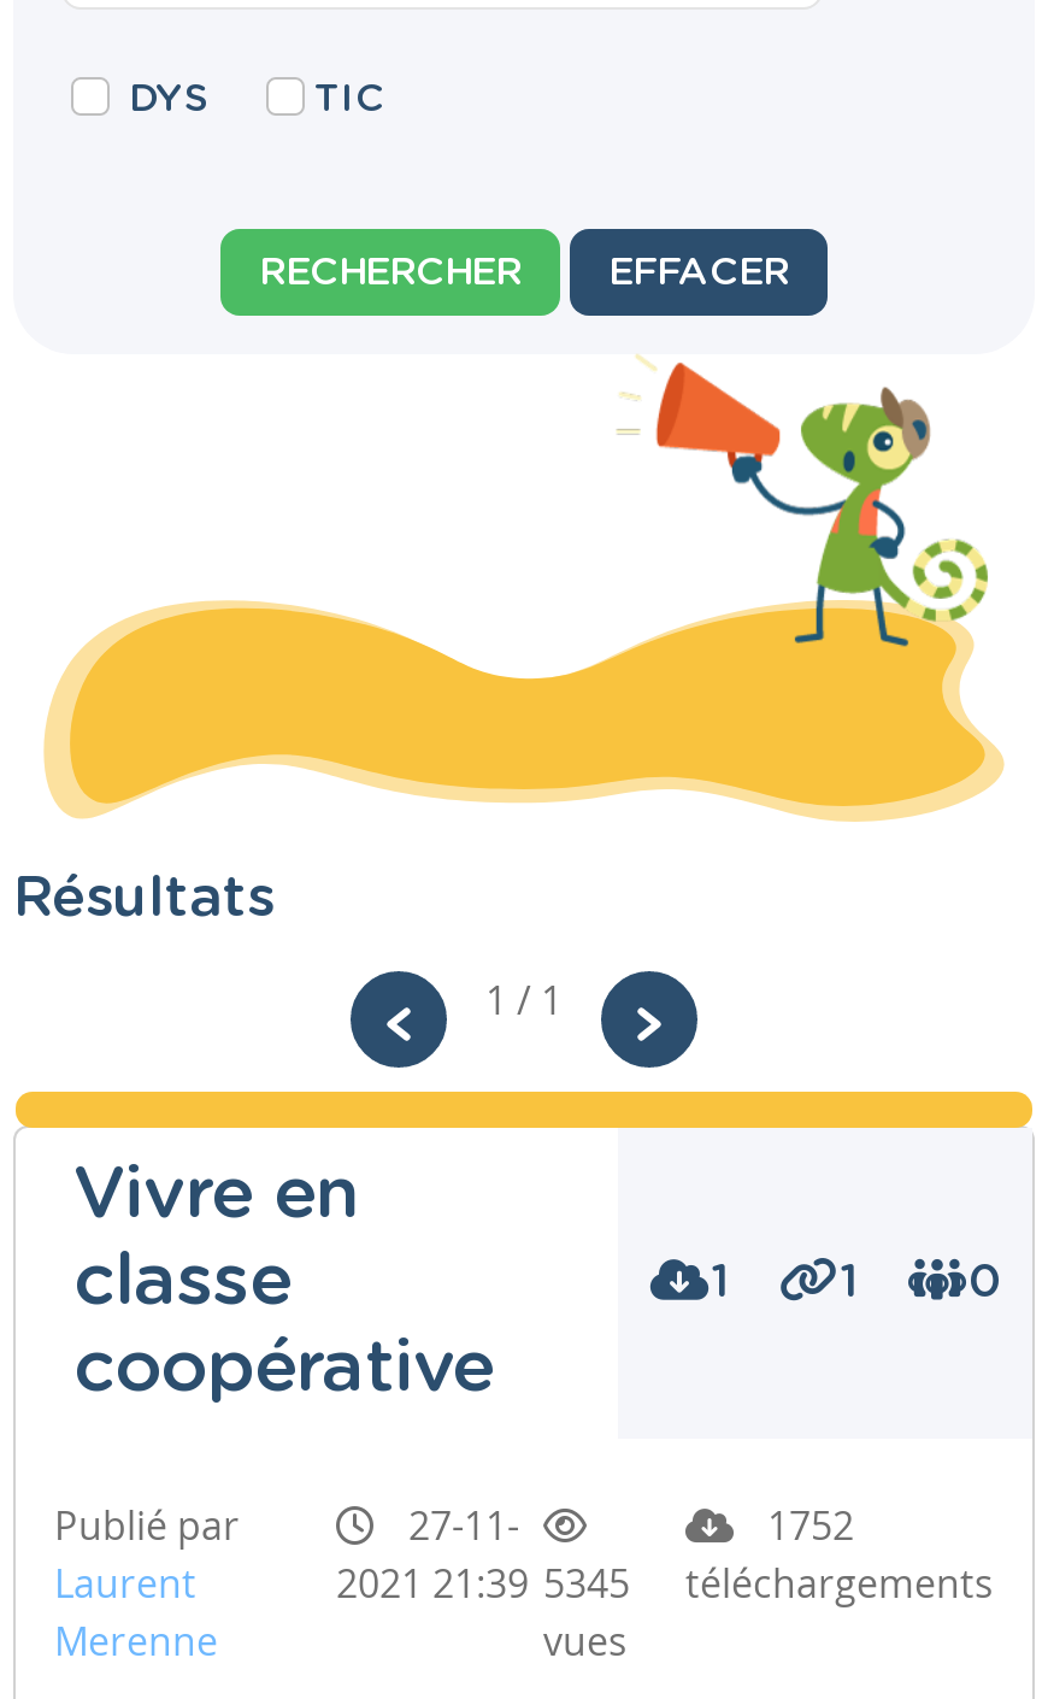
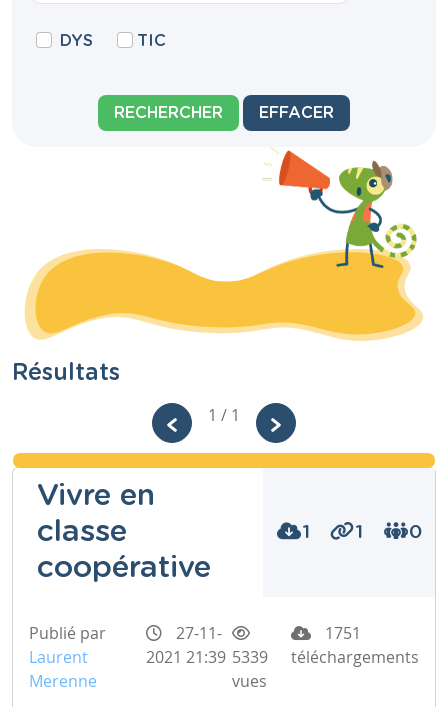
- 1752
+ 1751

- 2021 21:39 5345 téléchargements
+ 2021 21:39 5339 téléchargements
